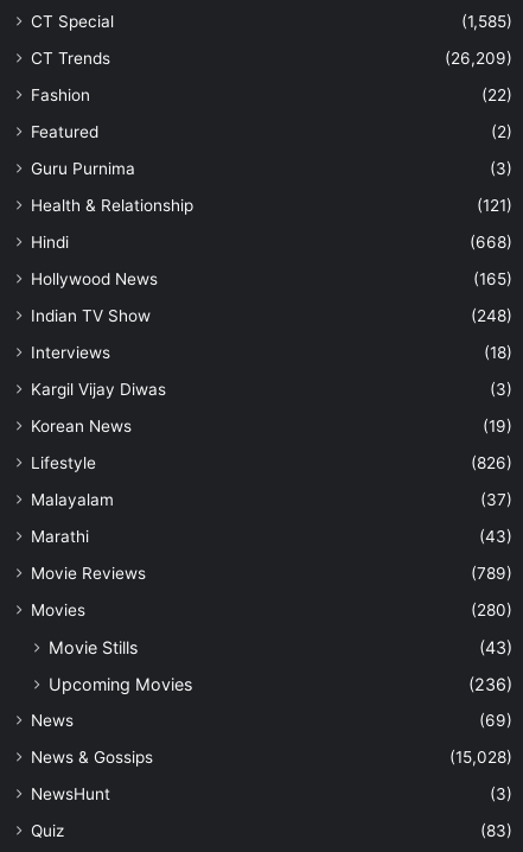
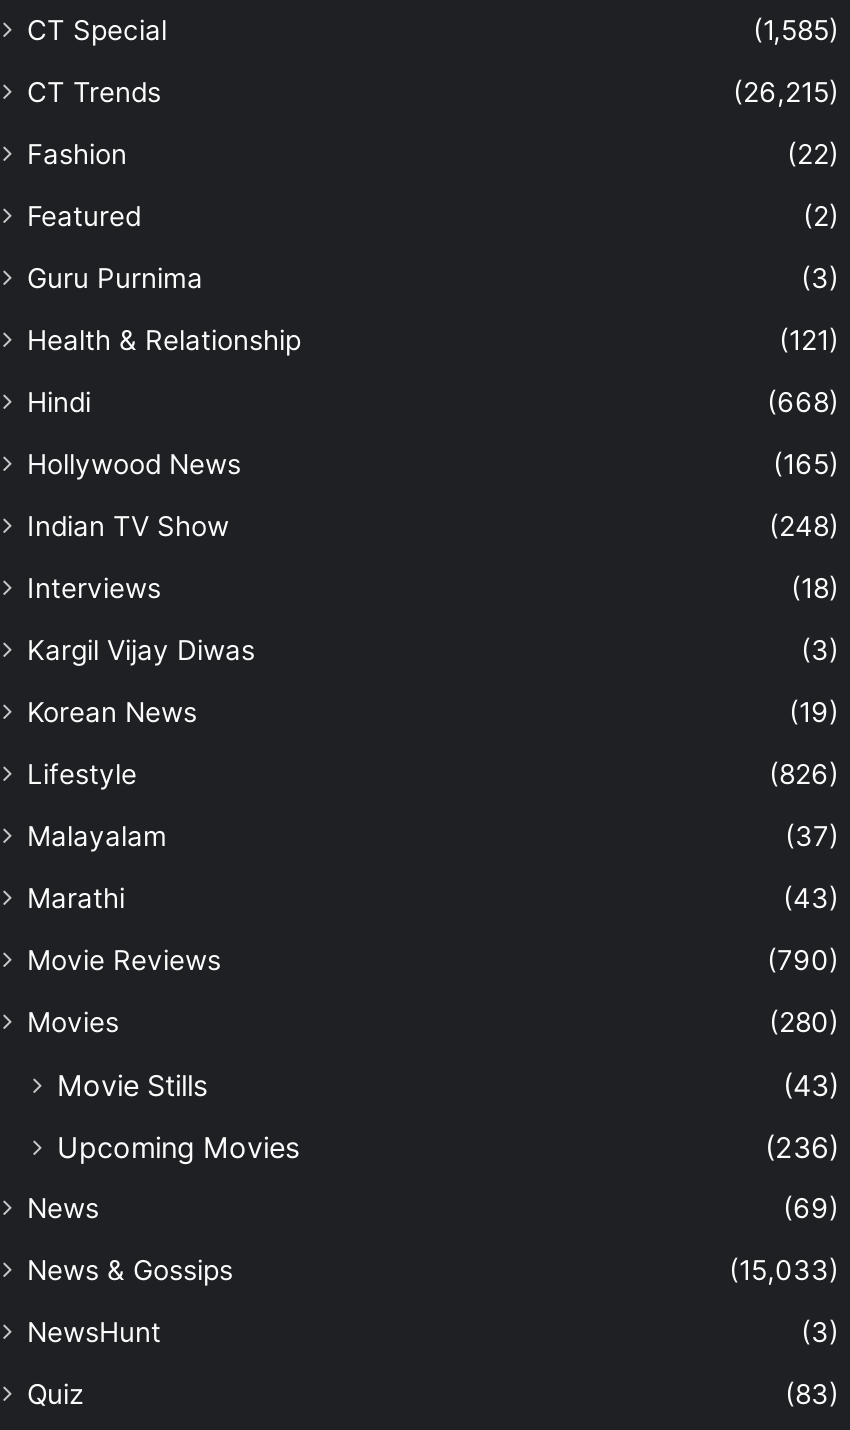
- (26,209)
+ (26,215)

- (789)
+ (790)

- (15,028)
+ (15,033)
